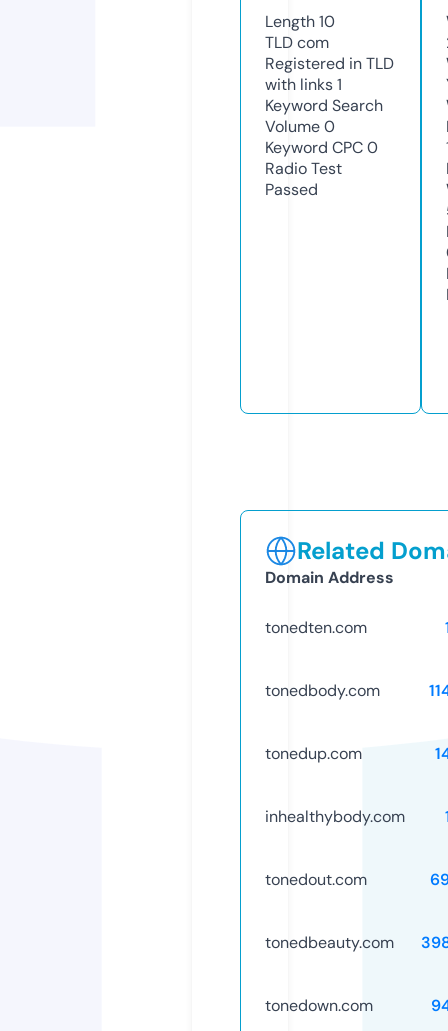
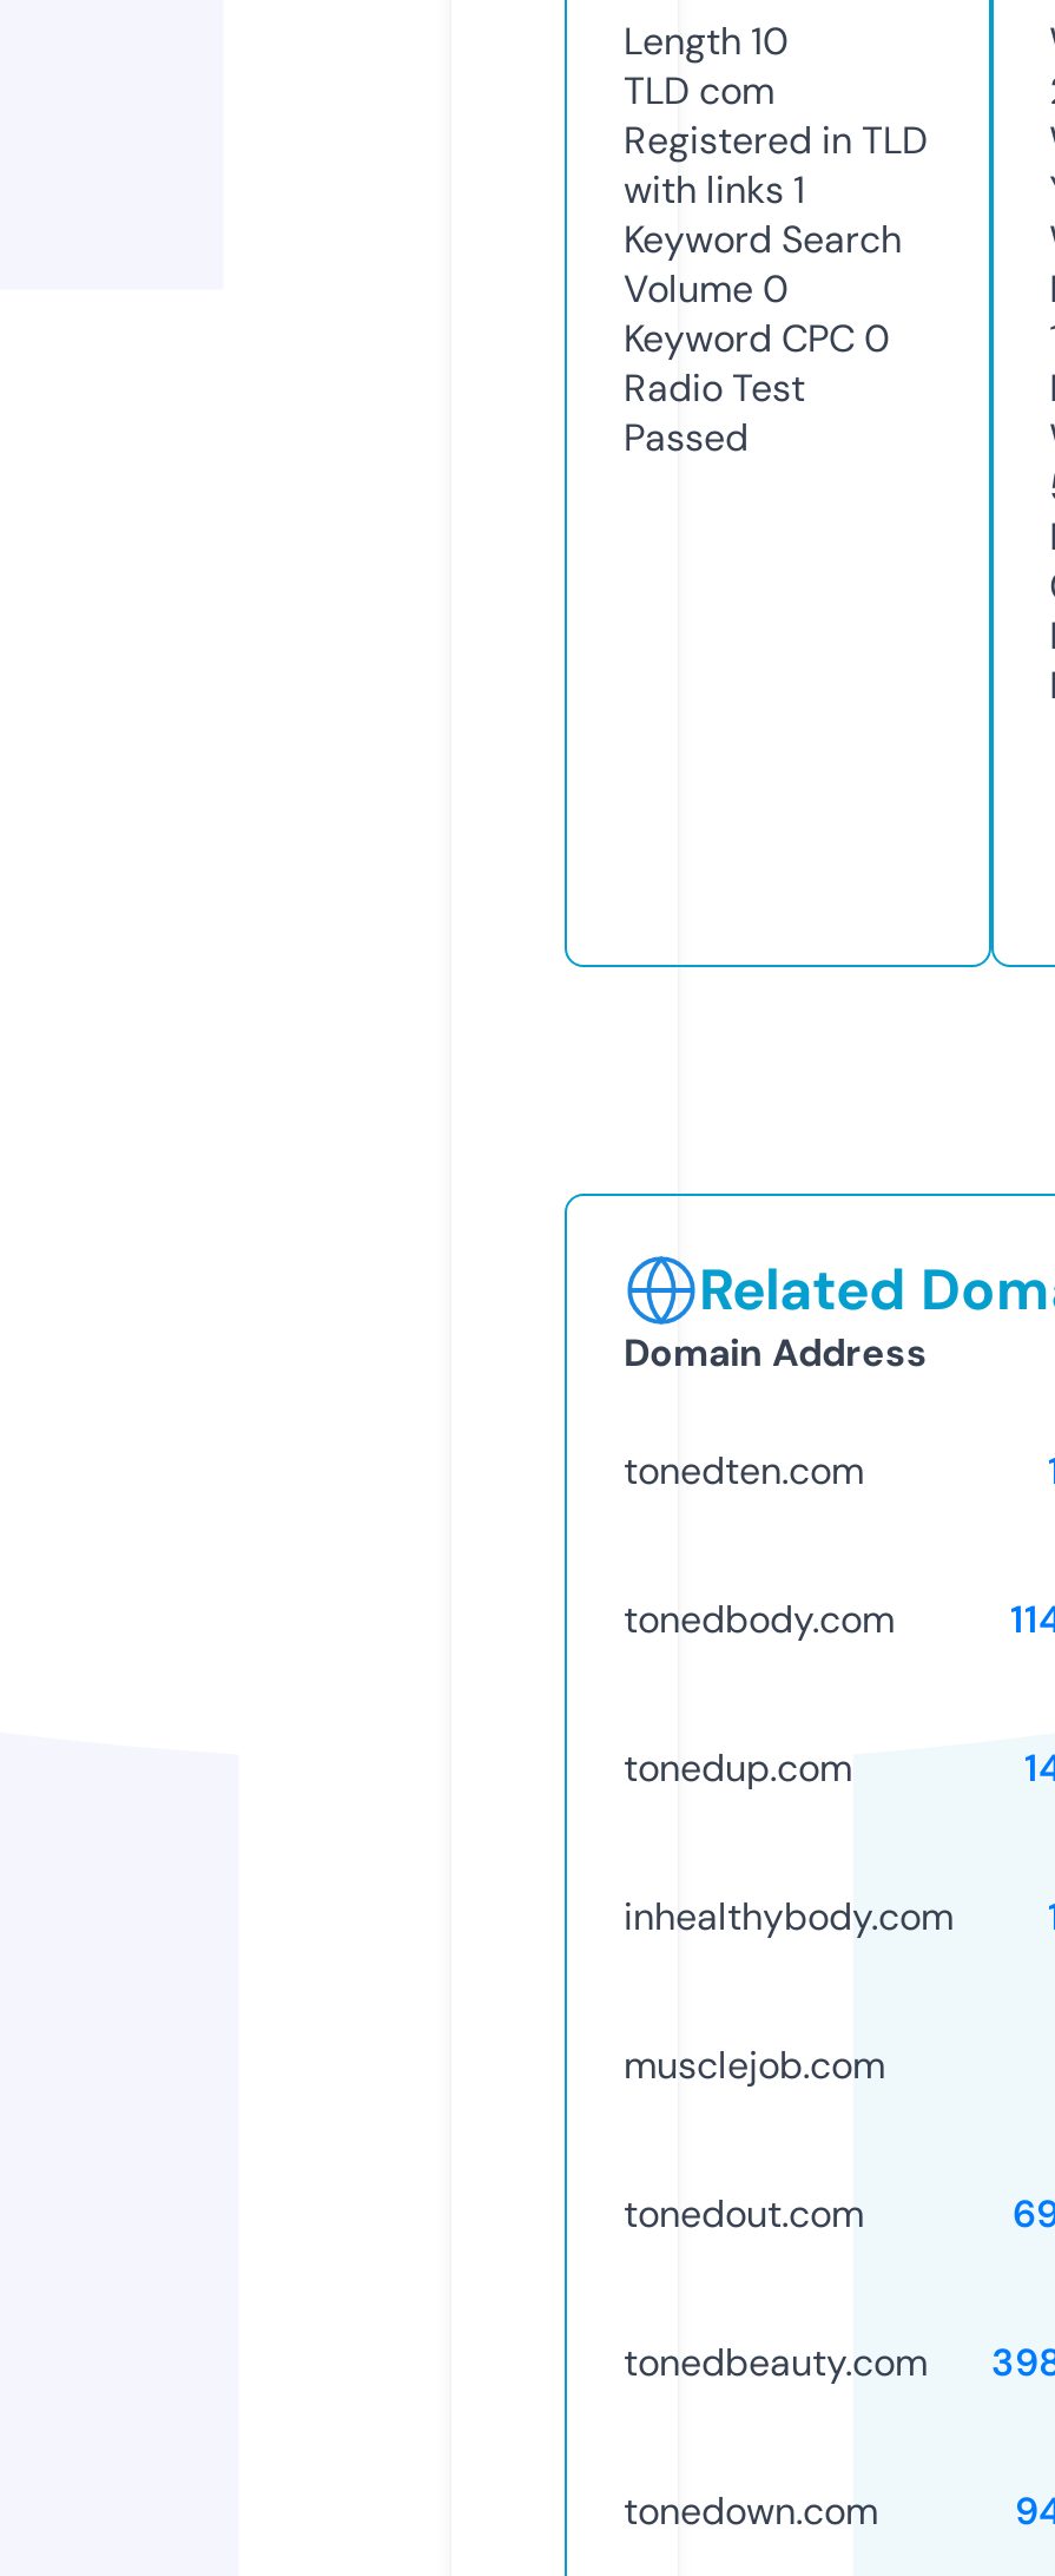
+ musclejob.com
